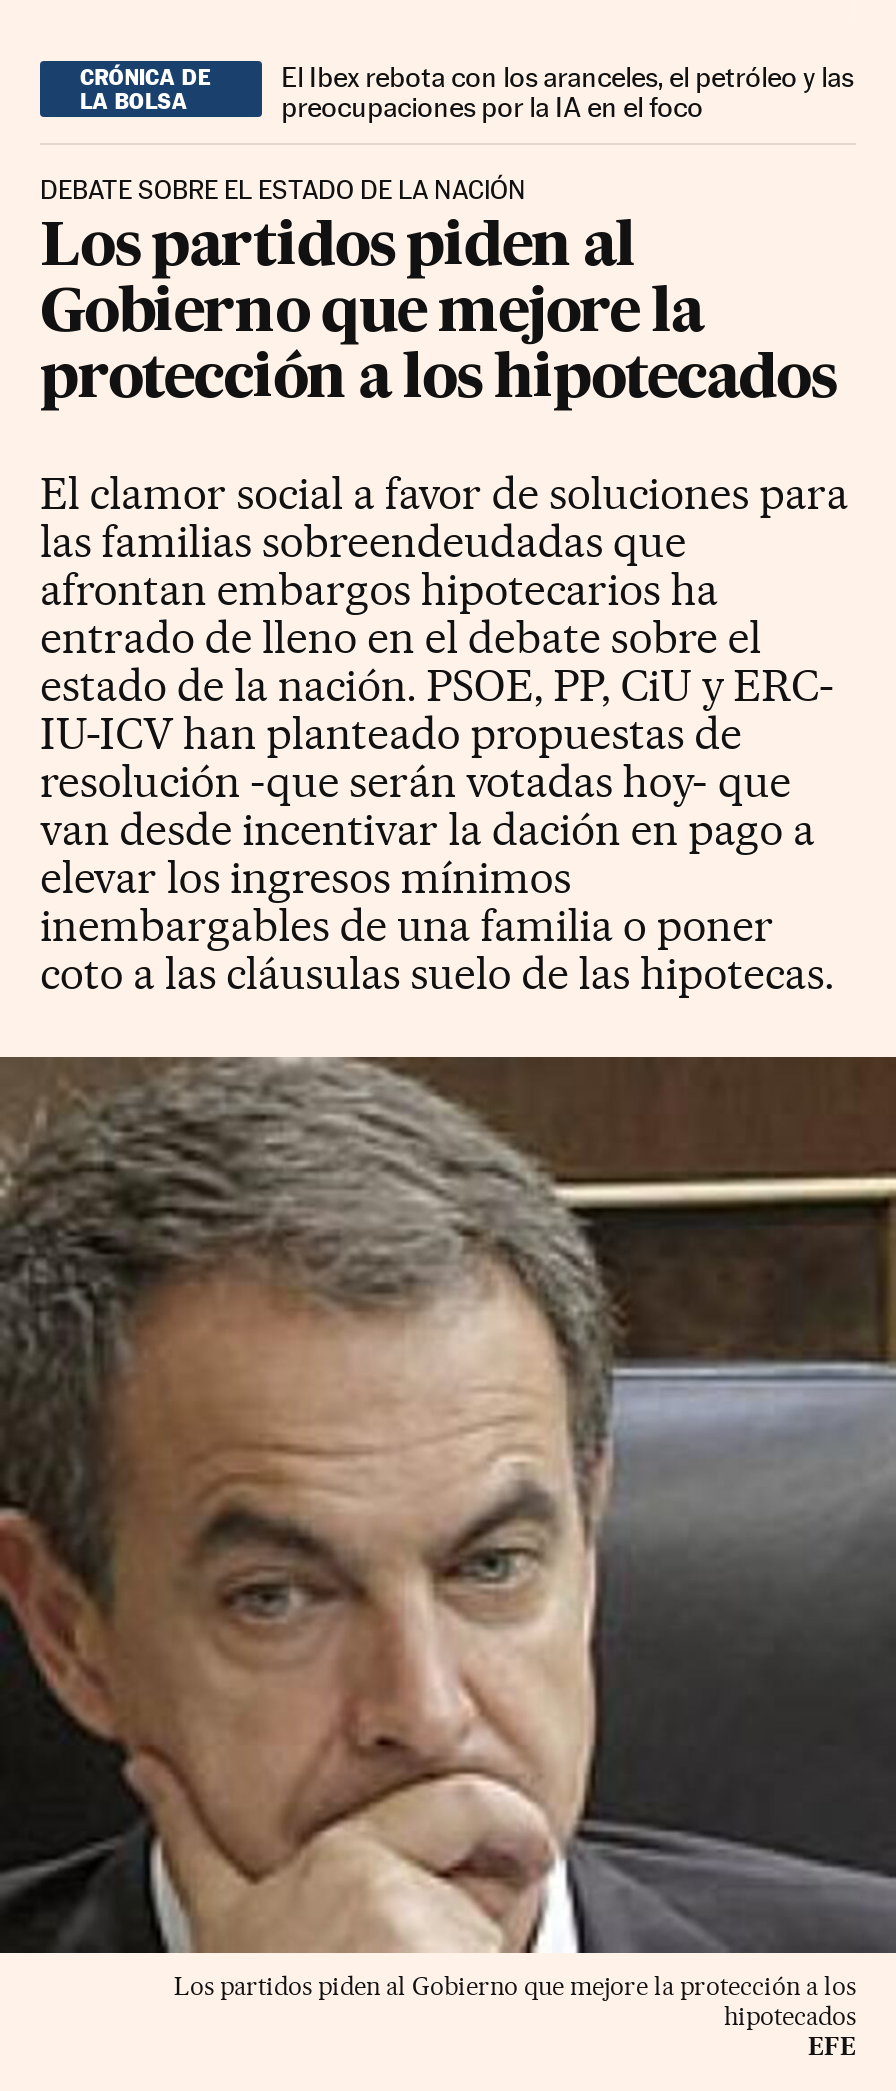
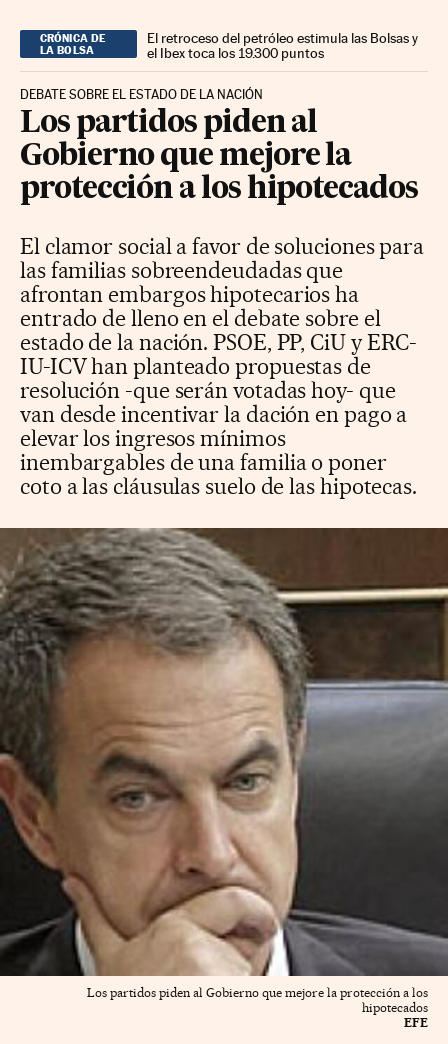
- El Ibex rebota con los aranceles, el petróleo y las
- preocupaciones por la IA en el foco
+ El retroceso del petróleo estimula las Bolsas y
+ el Ibex toca los 19.300 puntos
